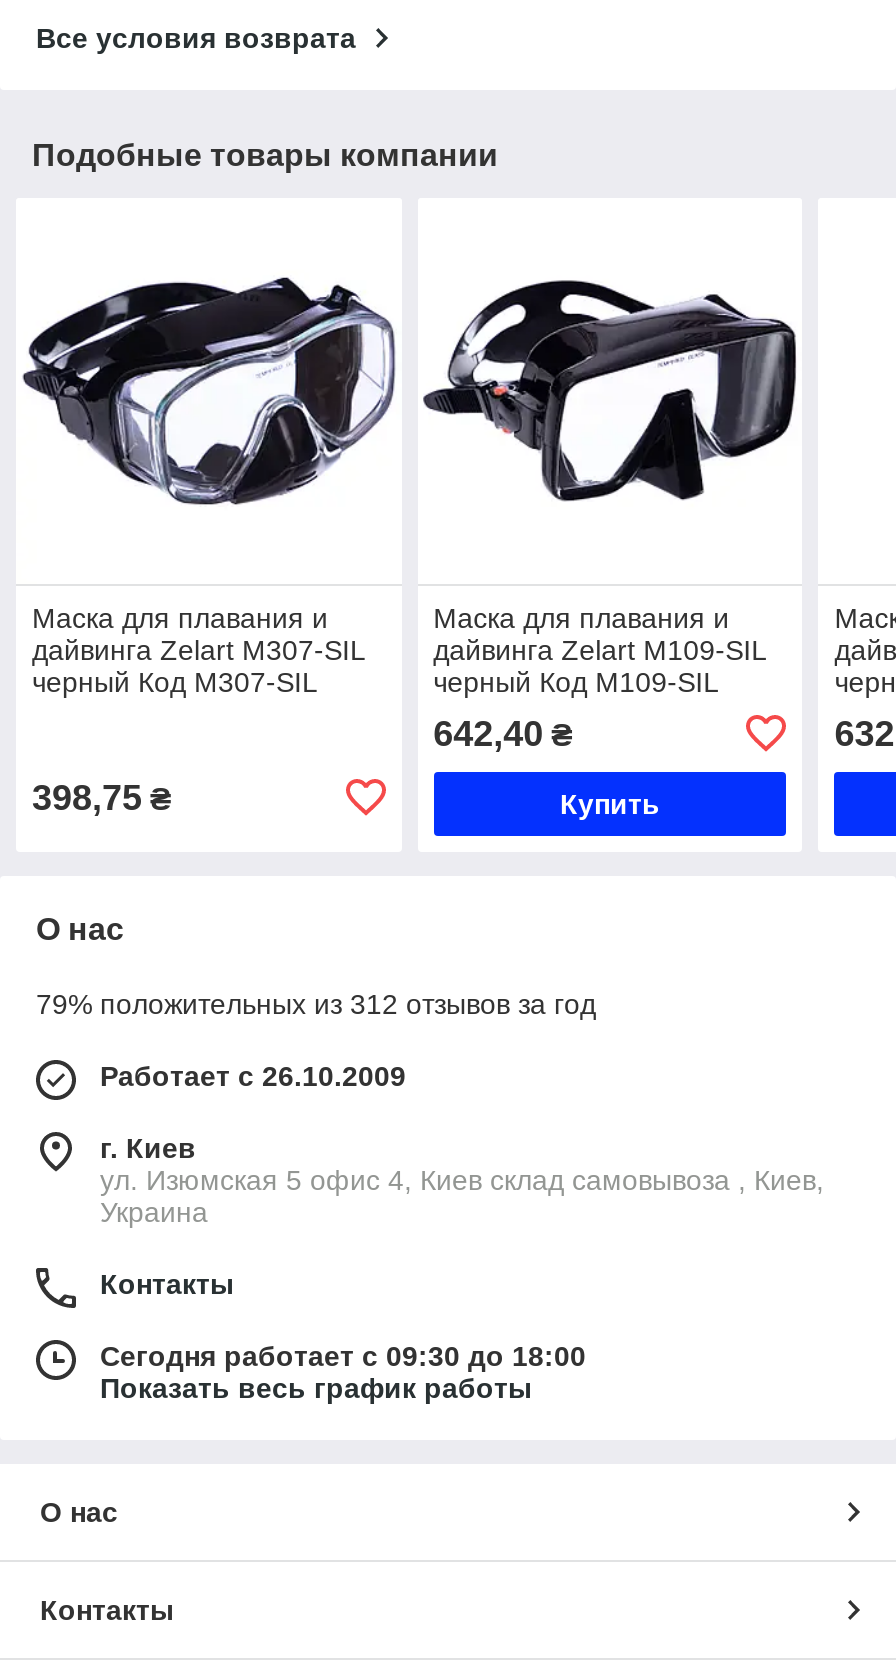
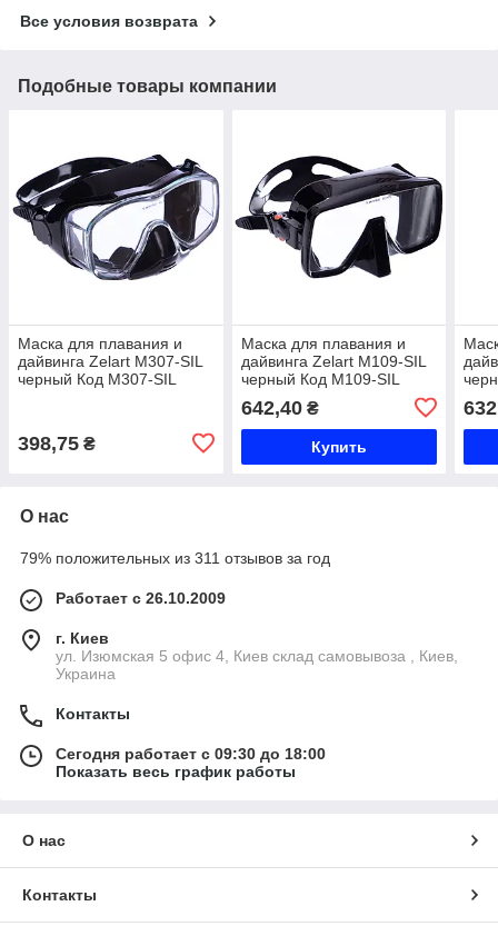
- 79% положительных из 312 отзывов за год
+ 79% положительных из 311 отзывов за год
